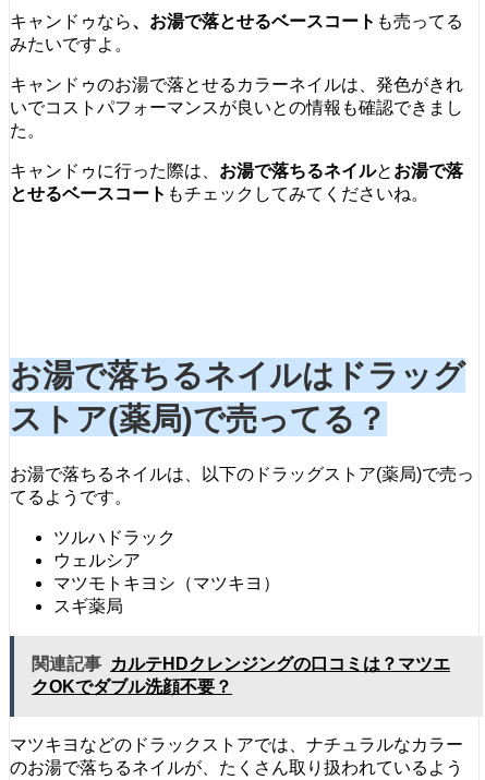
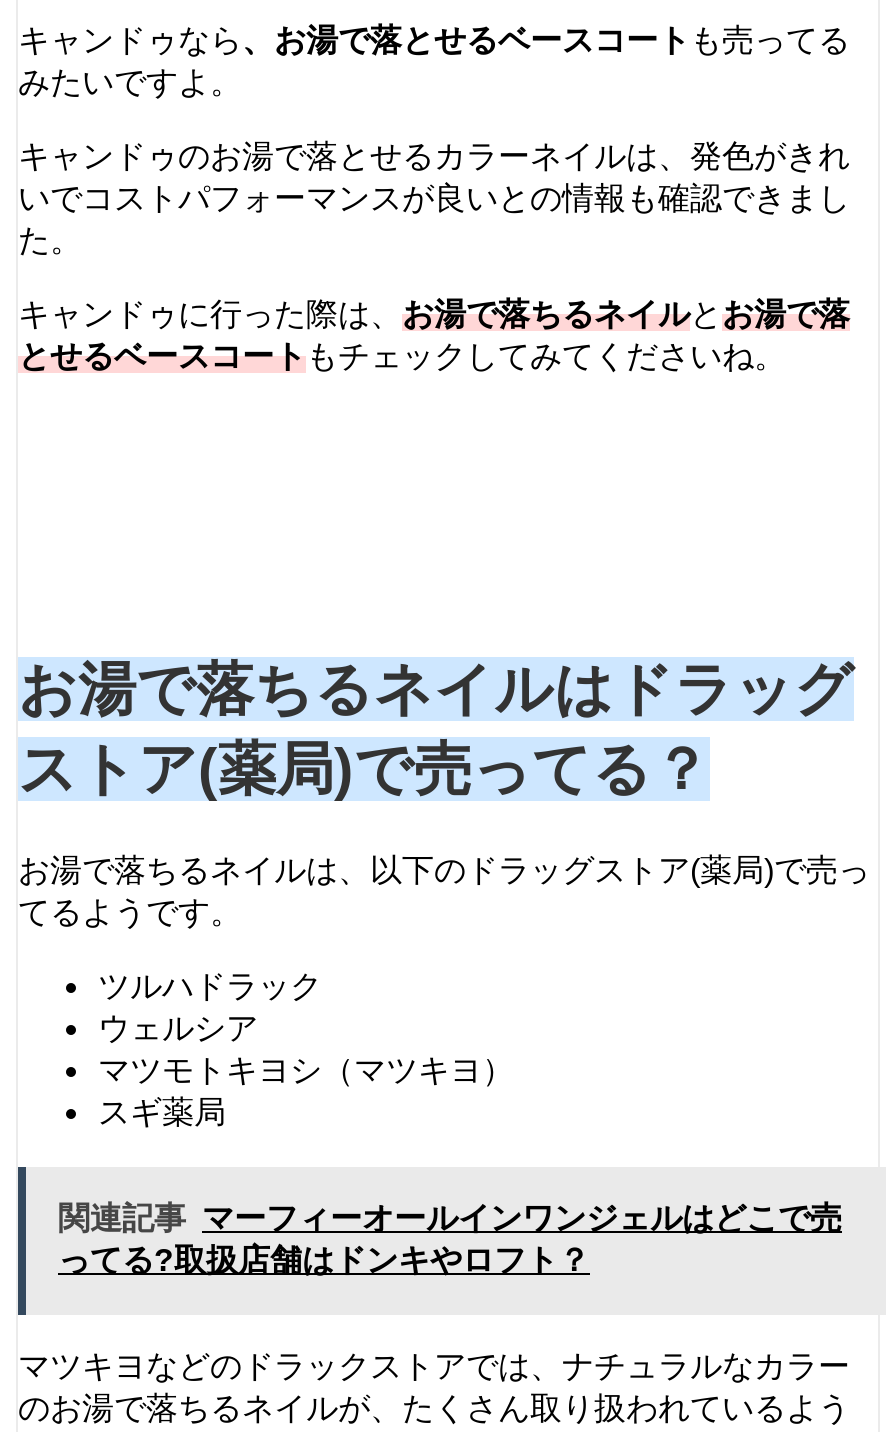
- 関連記事 カルテHDクレンジングの口コミは？マツエ
- クOKでダブル洗顔不要？
+ 関連記事 マーフィーオールインワンジェルはどこで売
+ ってる?取扱店舗はドンキやロフト？
